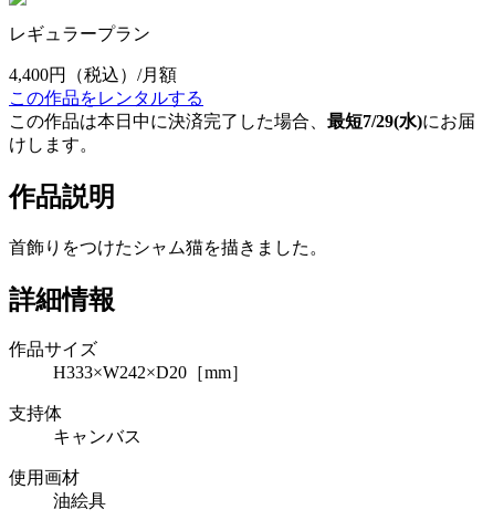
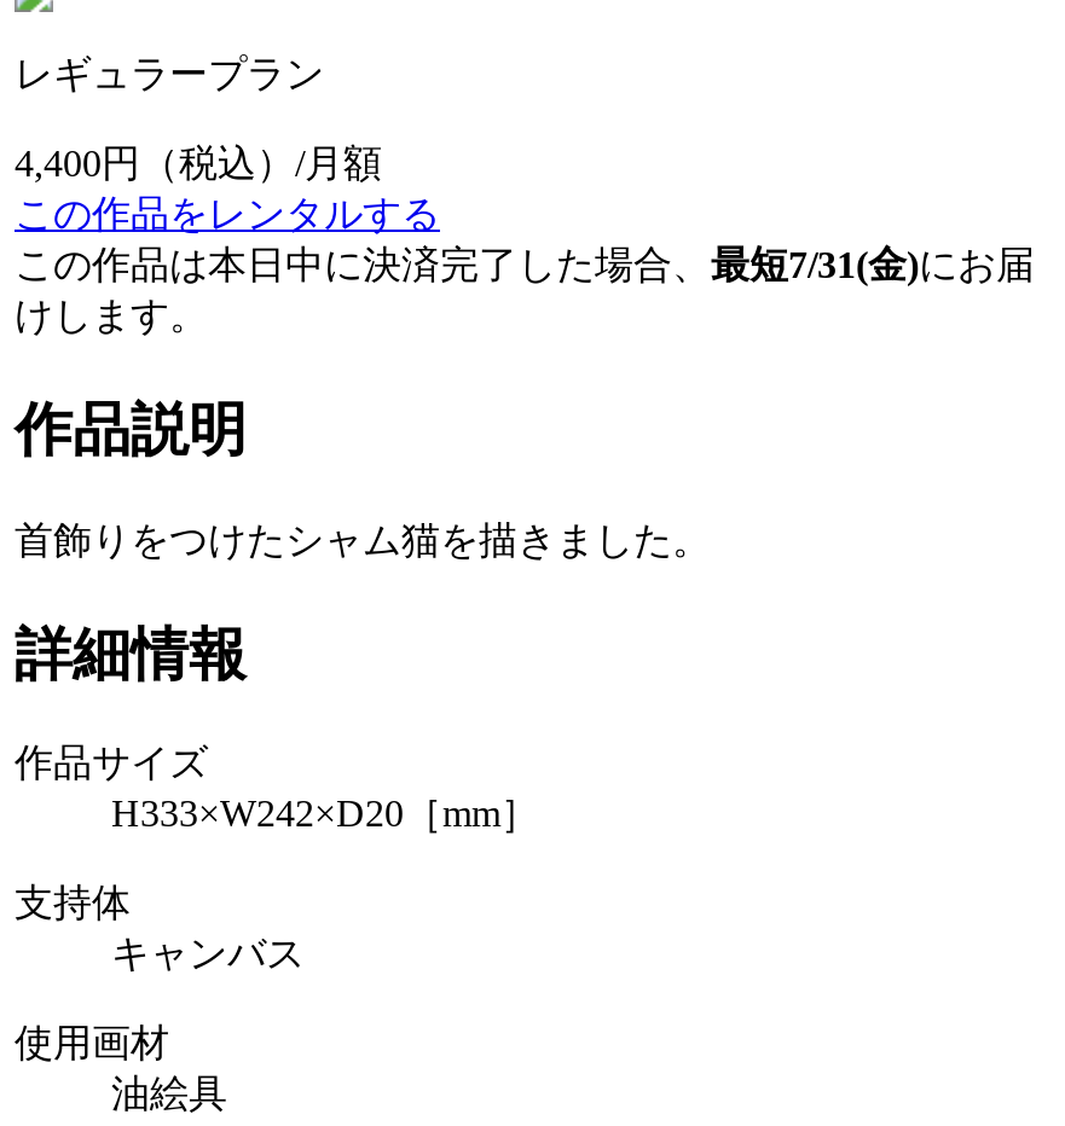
- この作品は本日中に決済完了した場合、最短7/29(水)にお届
+ この作品は本日中に決済完了した場合、最短7/31(金)にお届
